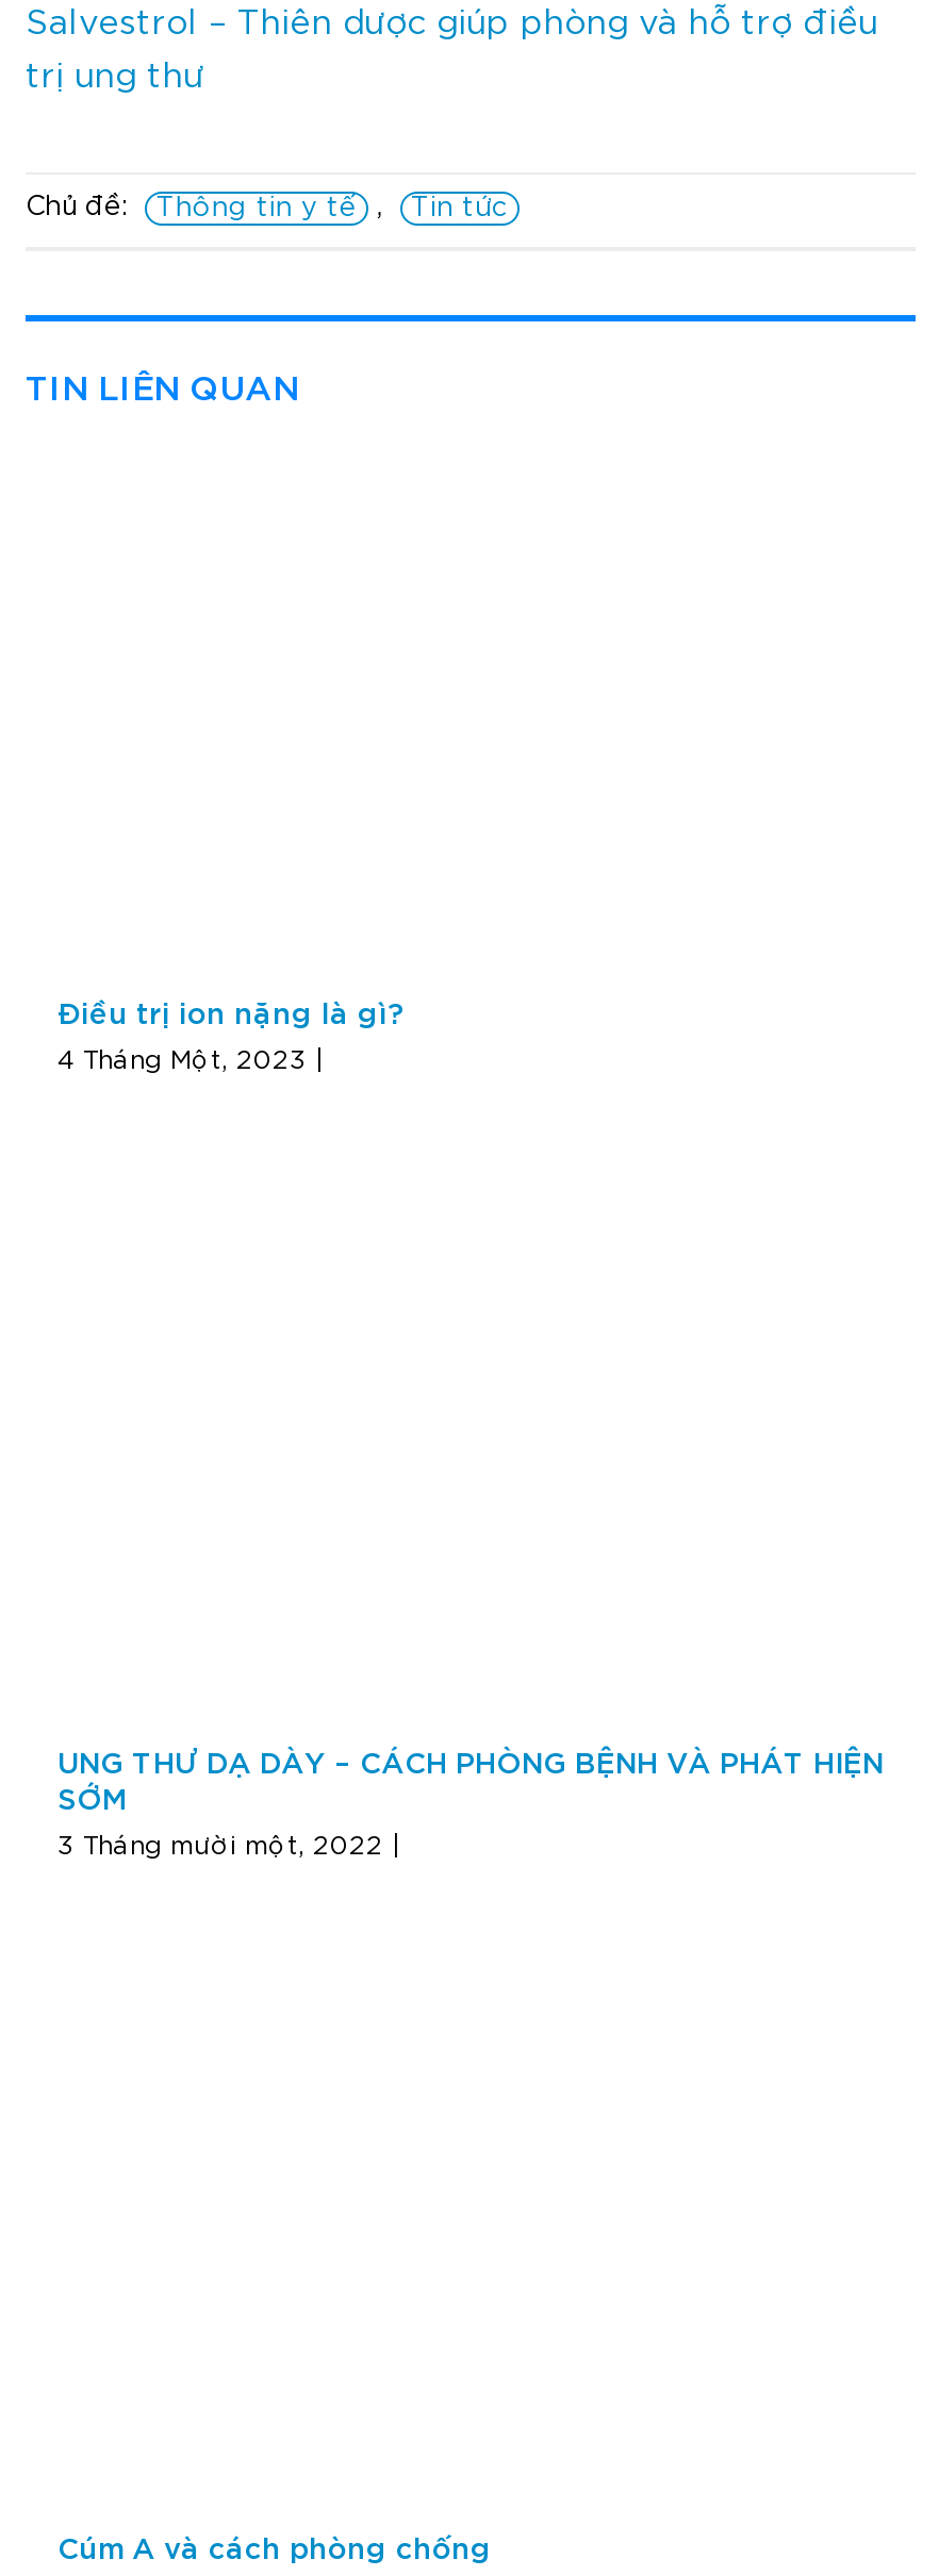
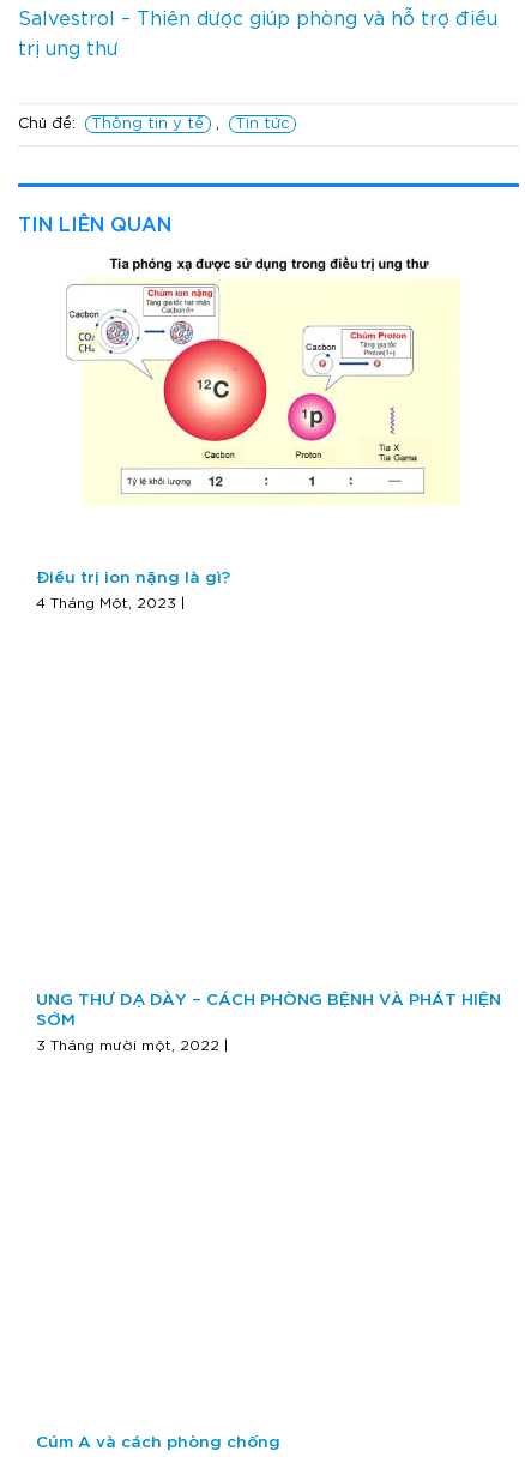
+ [image]
